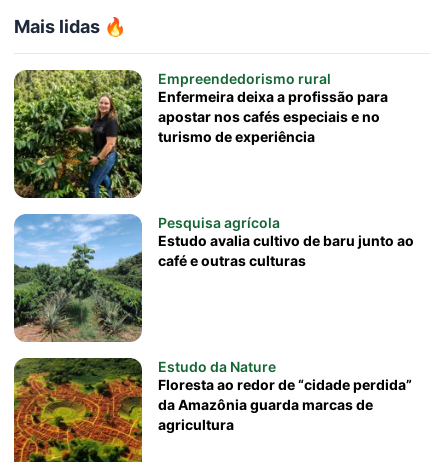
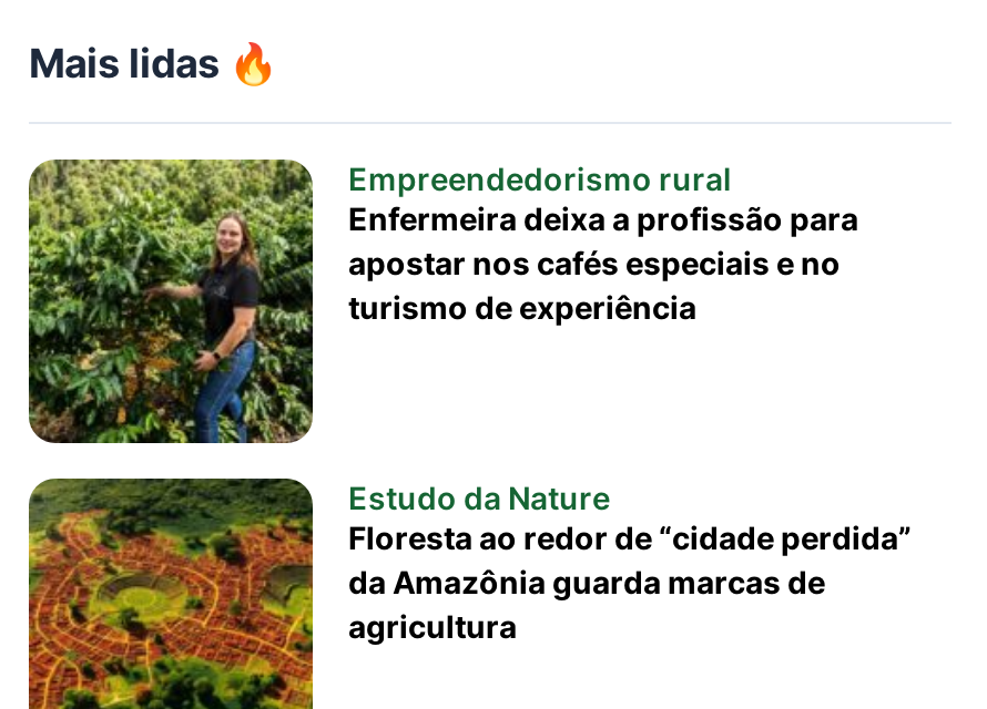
- [image]
- Pesquisa agrícola
- Estudo avalia cultivo de baru junto ao
- café e outras culturas
